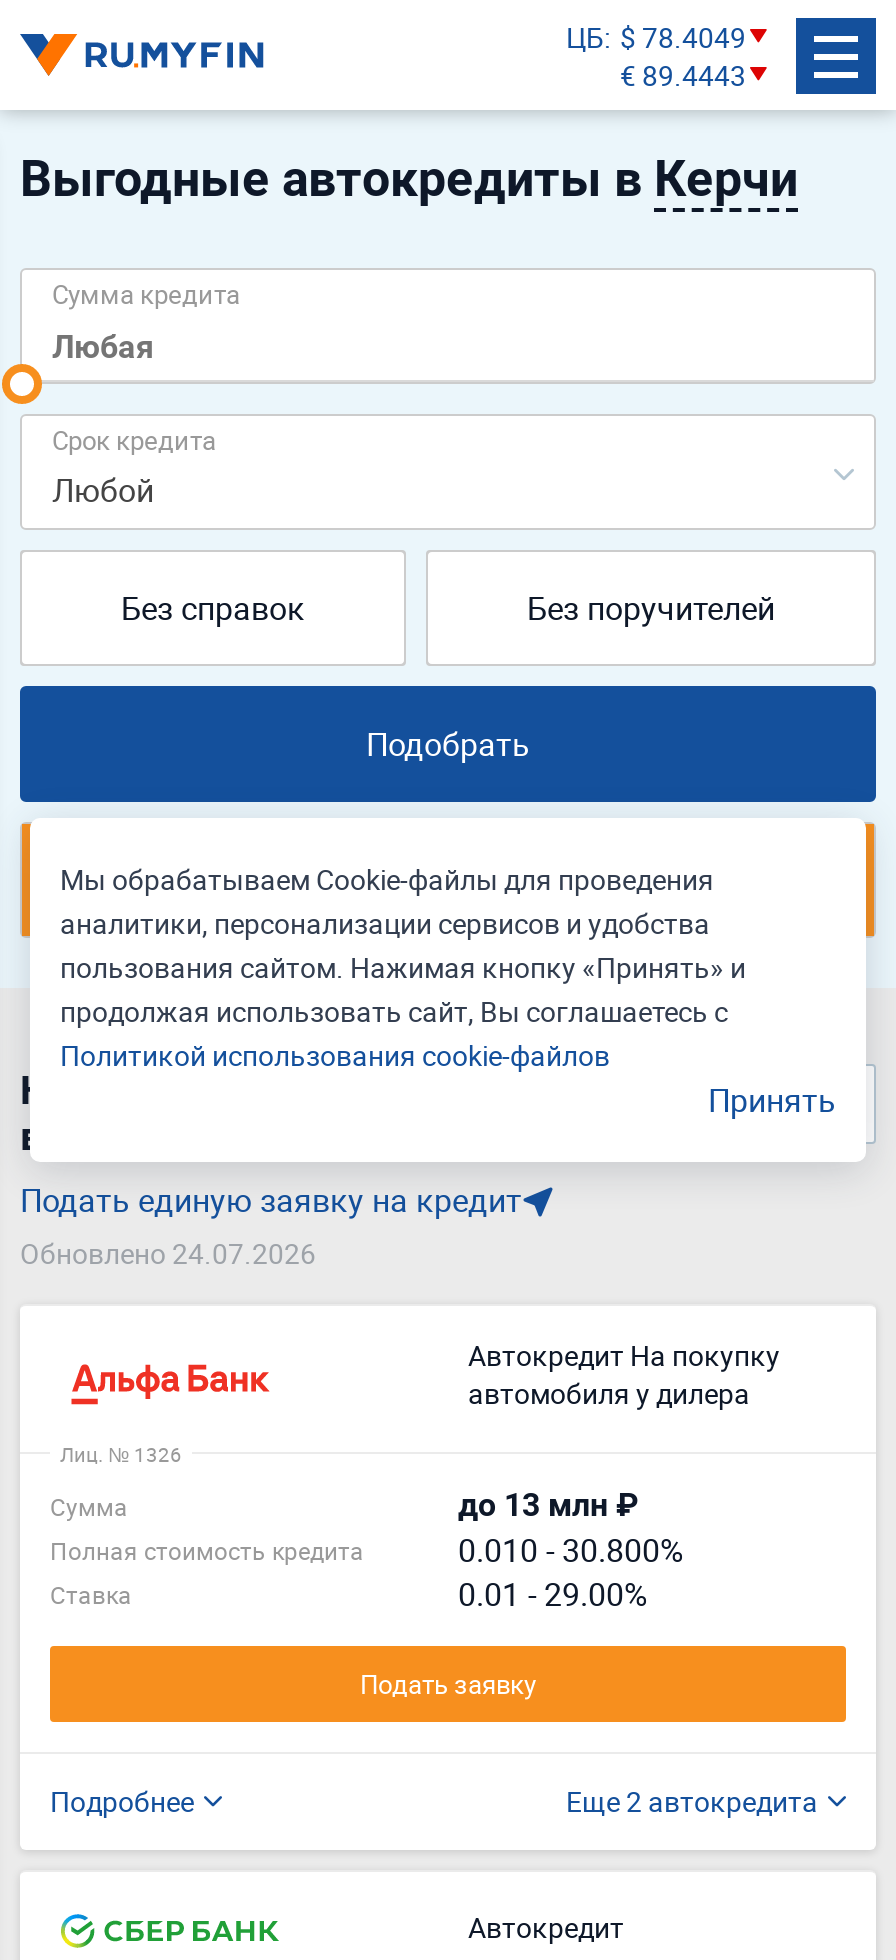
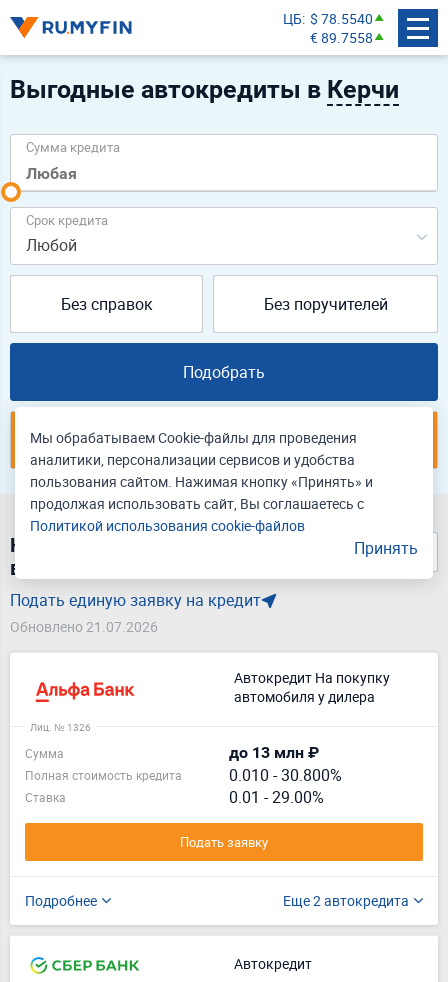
- ЦБ $ 78.4049
+ ЦБ $ 78.5540

- € 89.4443
+ € 89.7558

- Обновлено 24.07.2026
+ Обновлено 21.07.2026
